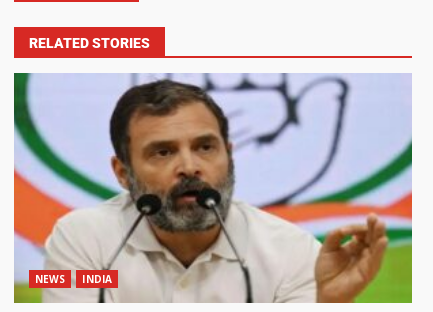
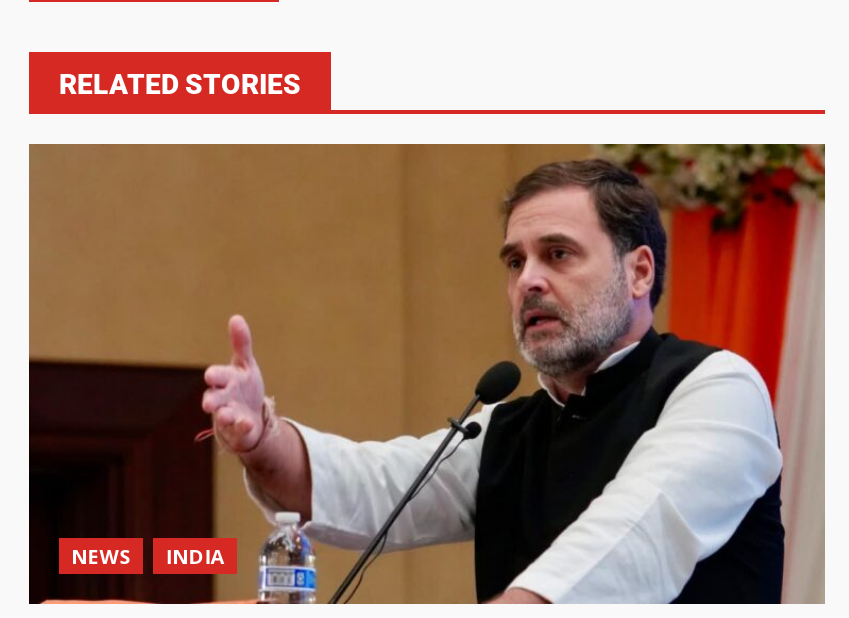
- [image]
+ [image]
